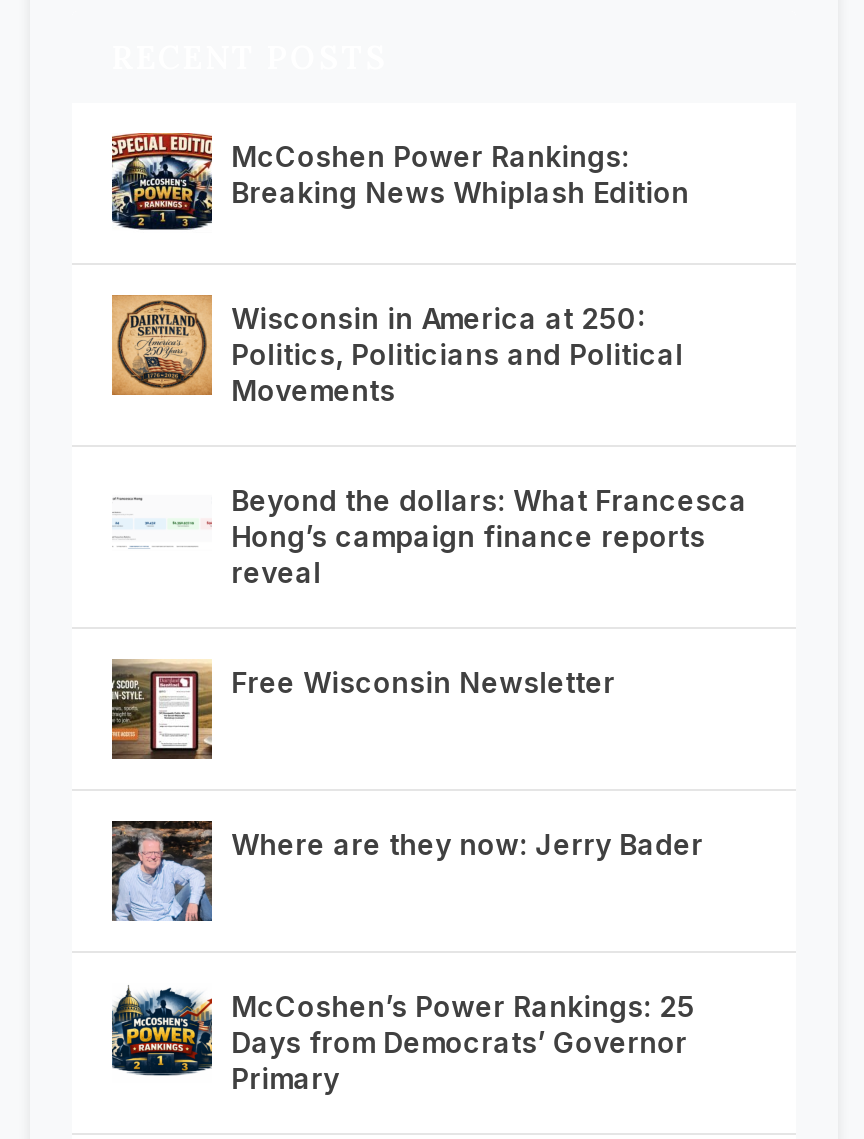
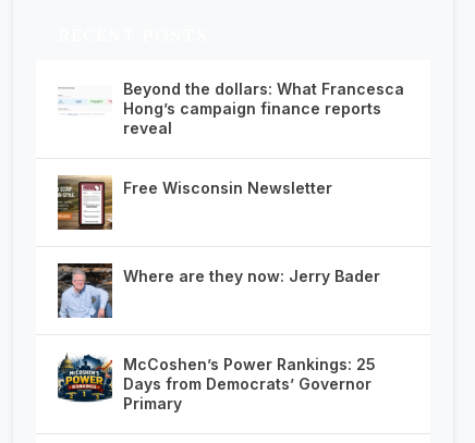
- [image]
- McCoshen Power Rankings:
- Breaking News Whiplash Edition

- [image]
- Wisconsin in America at 250:
- Politics, Politicians and Political
- Movements
